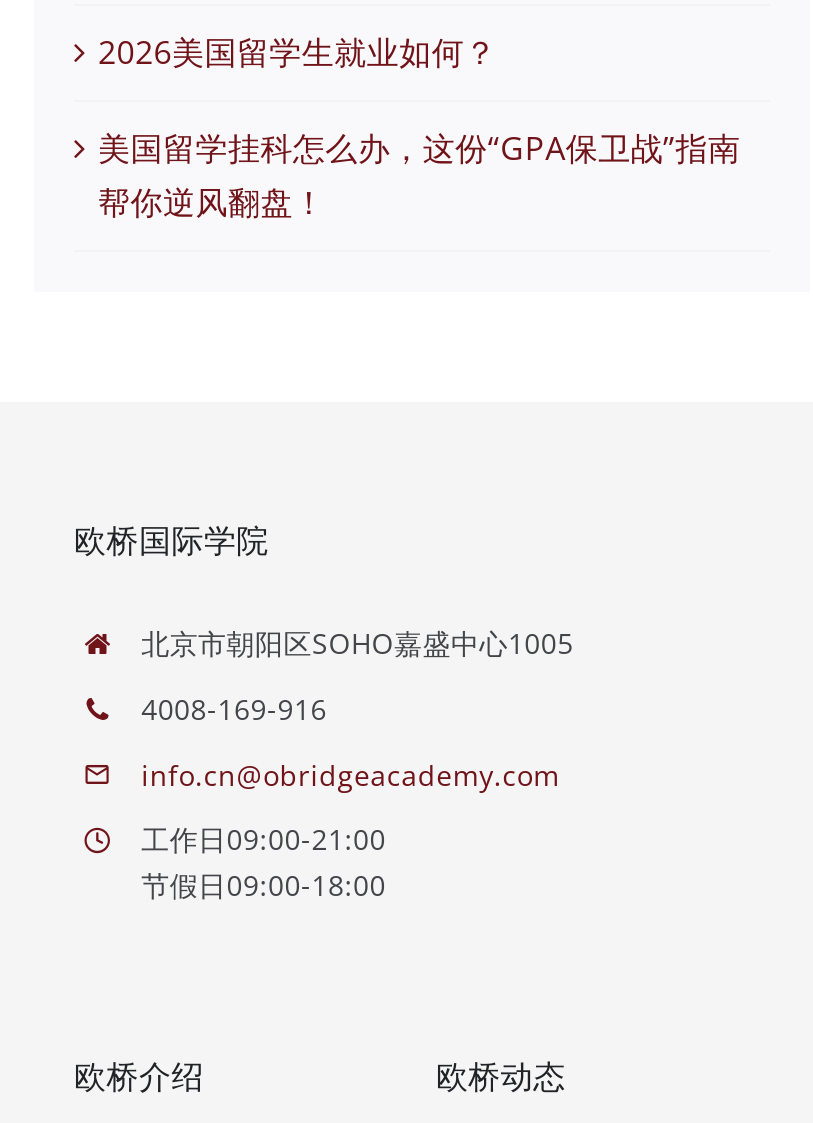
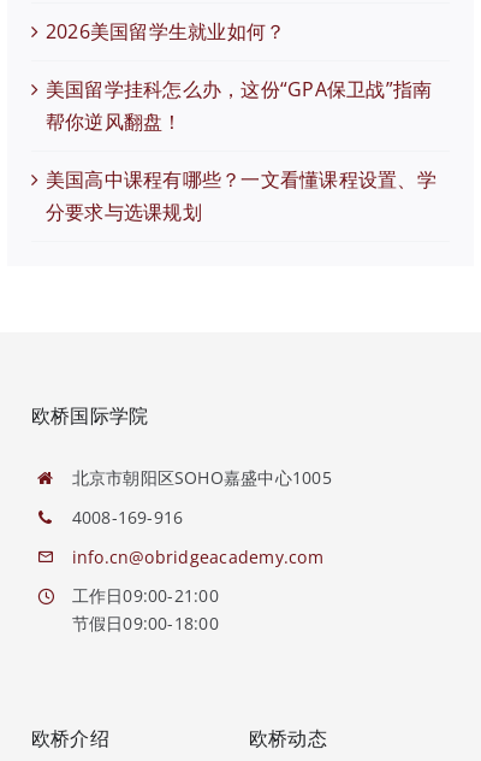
+ 美国高中课程有哪些？一文看懂课程设置、学
+ 分要求与选课规划
